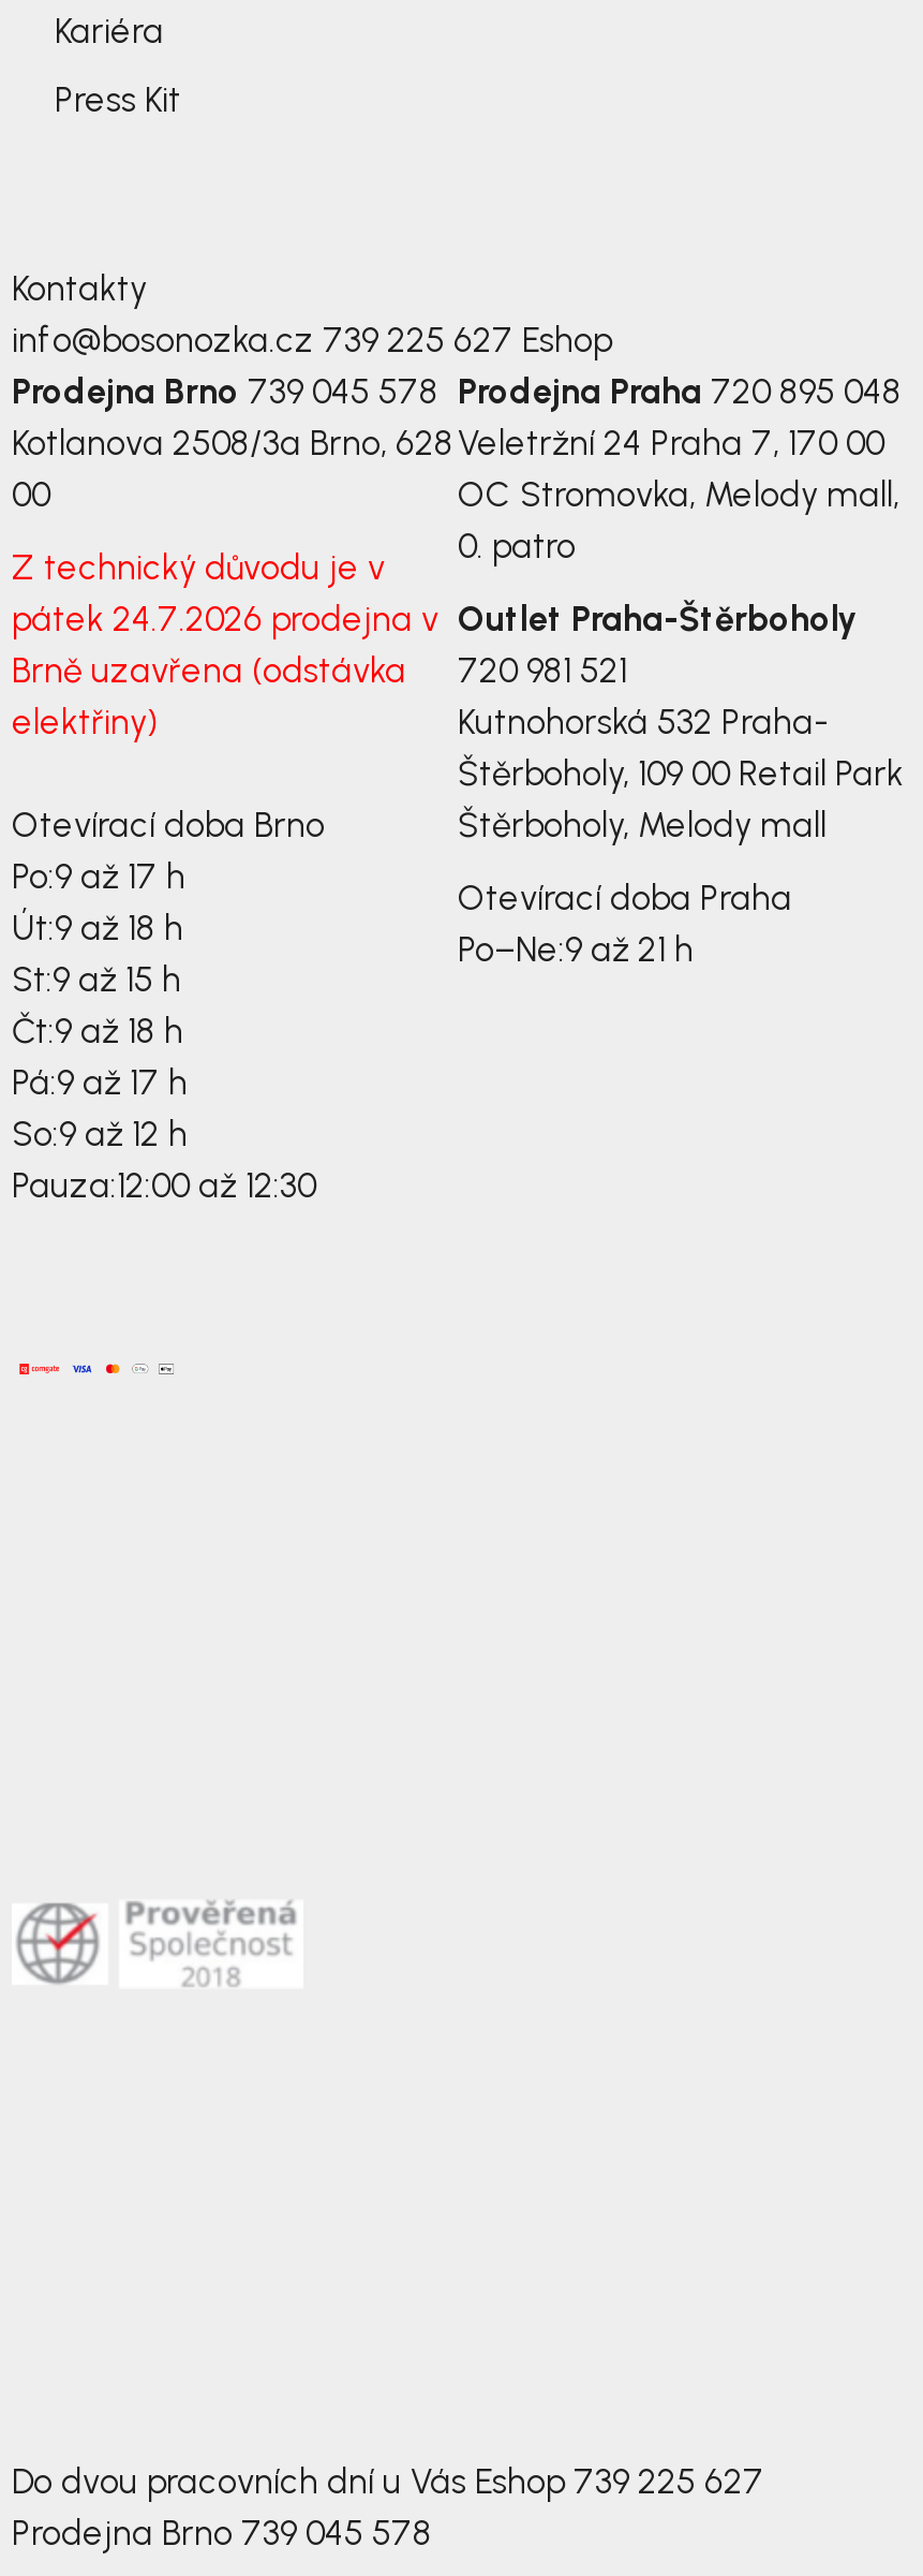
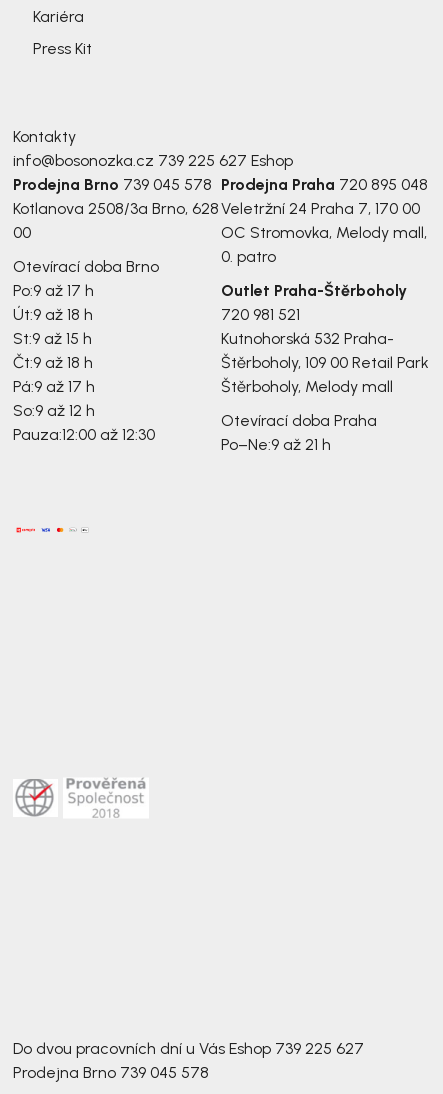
- Z technický důvodu je v
- pátek 24.7.2026 prodejna v
- Brně uzavřena (odstávka
- elektřiny)
